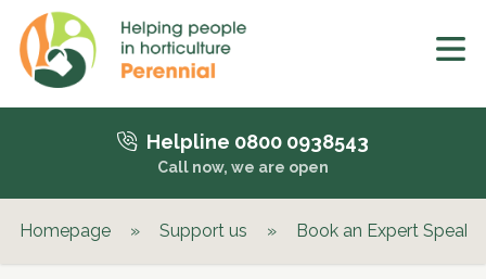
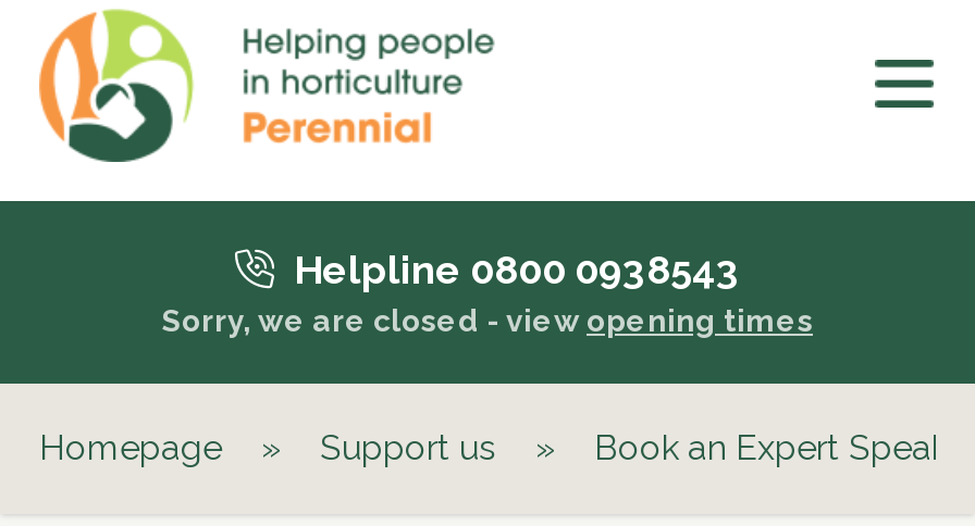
- Call now, we are open
+ Sorry, we are closed - view opening times
